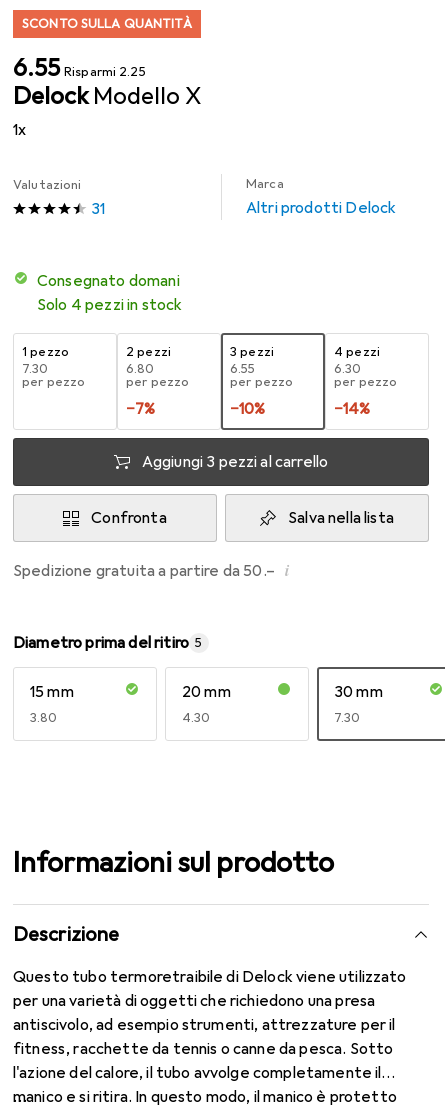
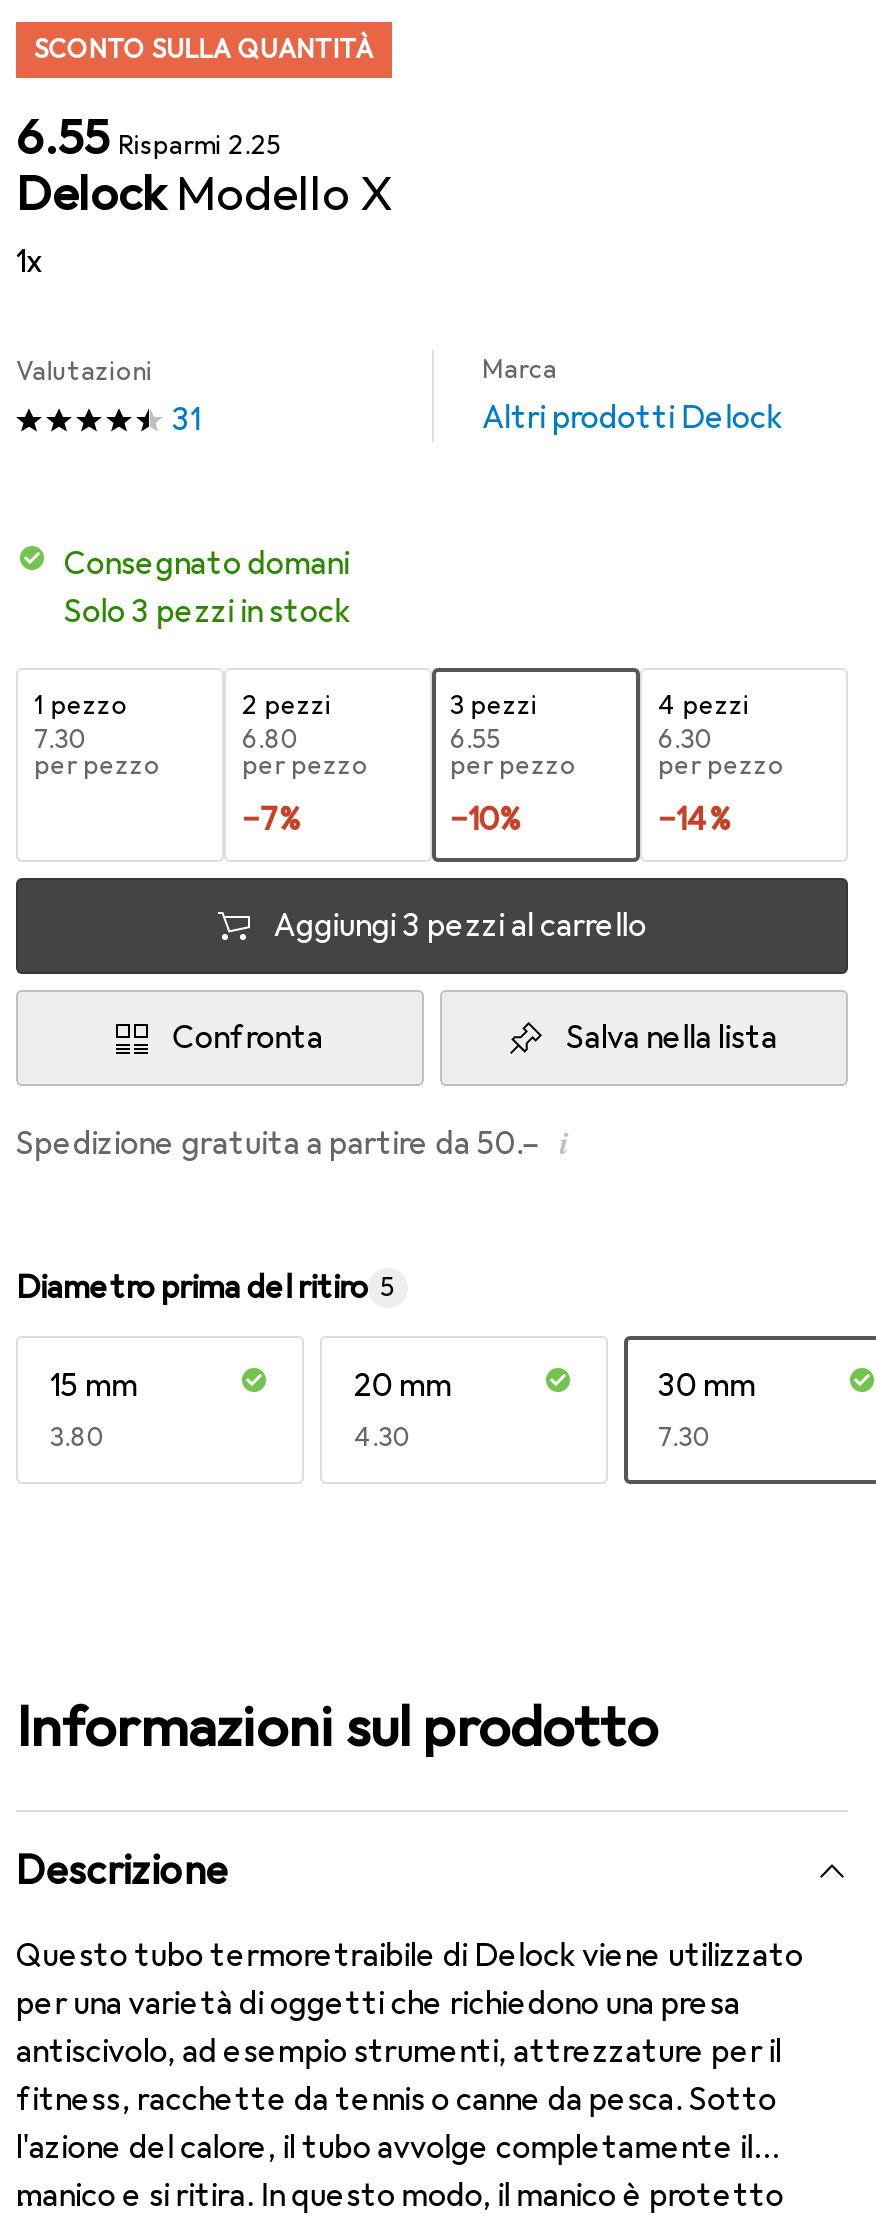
- Solo 4 pezzi in stock
+ Solo 3 pezzi in stock
